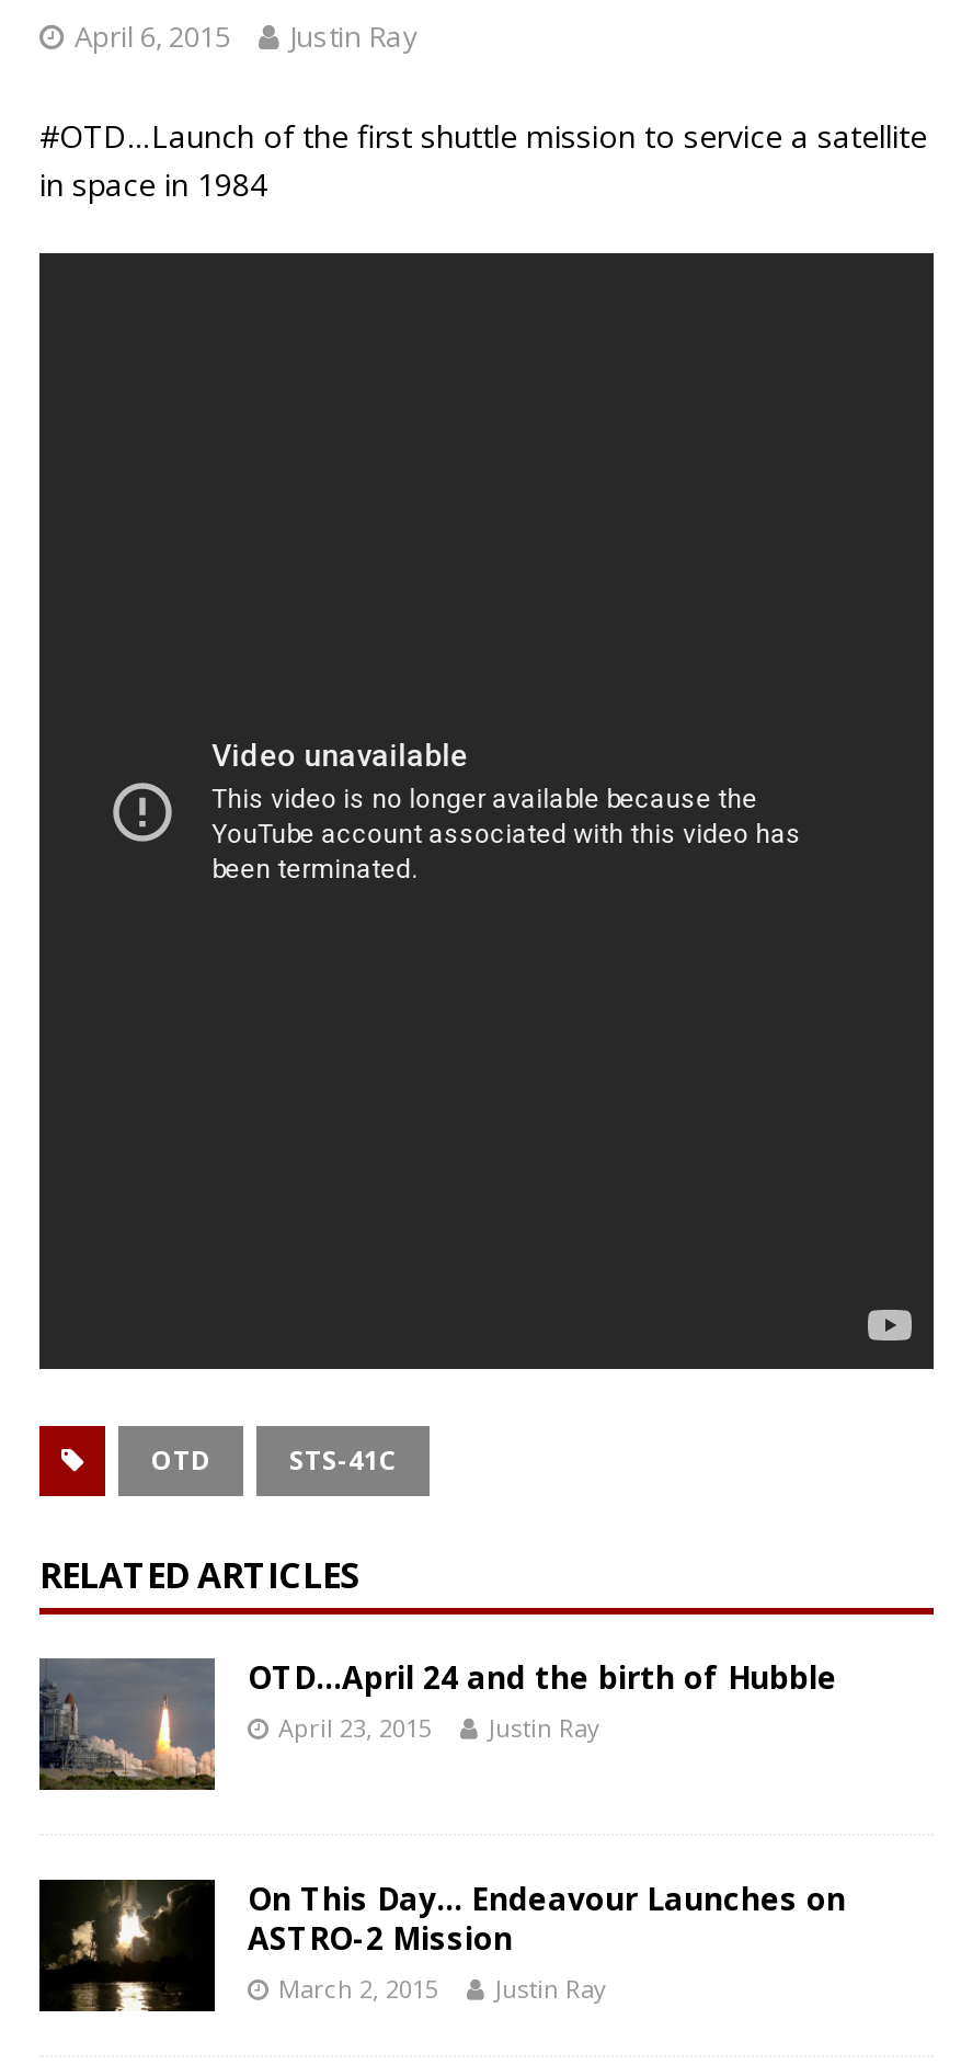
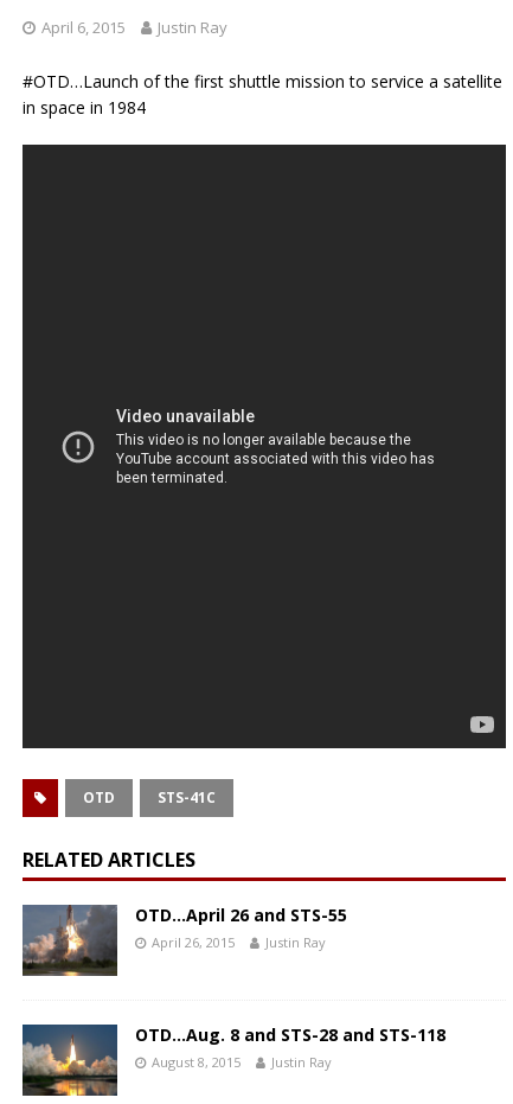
- [image]
- OTD…April 24 and the birth of Hubble
- April 23, 2015
+ [image]
+ OTD…April 26 and STS-55
+ April 26, 2015

- [image]
- On This Day… Endeavour Launches on
- ASTRO-2 Mission
- March 2, 2015
+ [image]
+ OTD…Aug. 8 and STS-28 and STS-118
+ August 8, 2015
